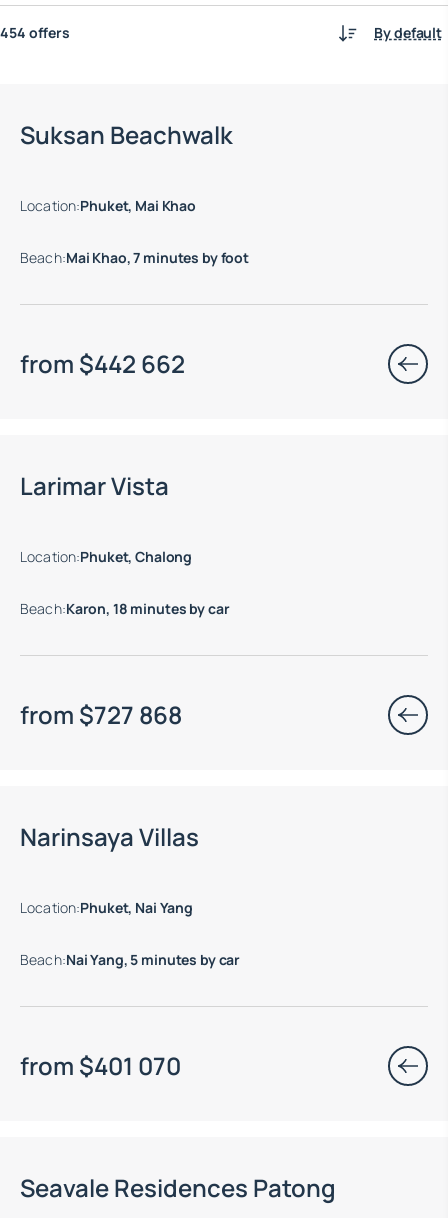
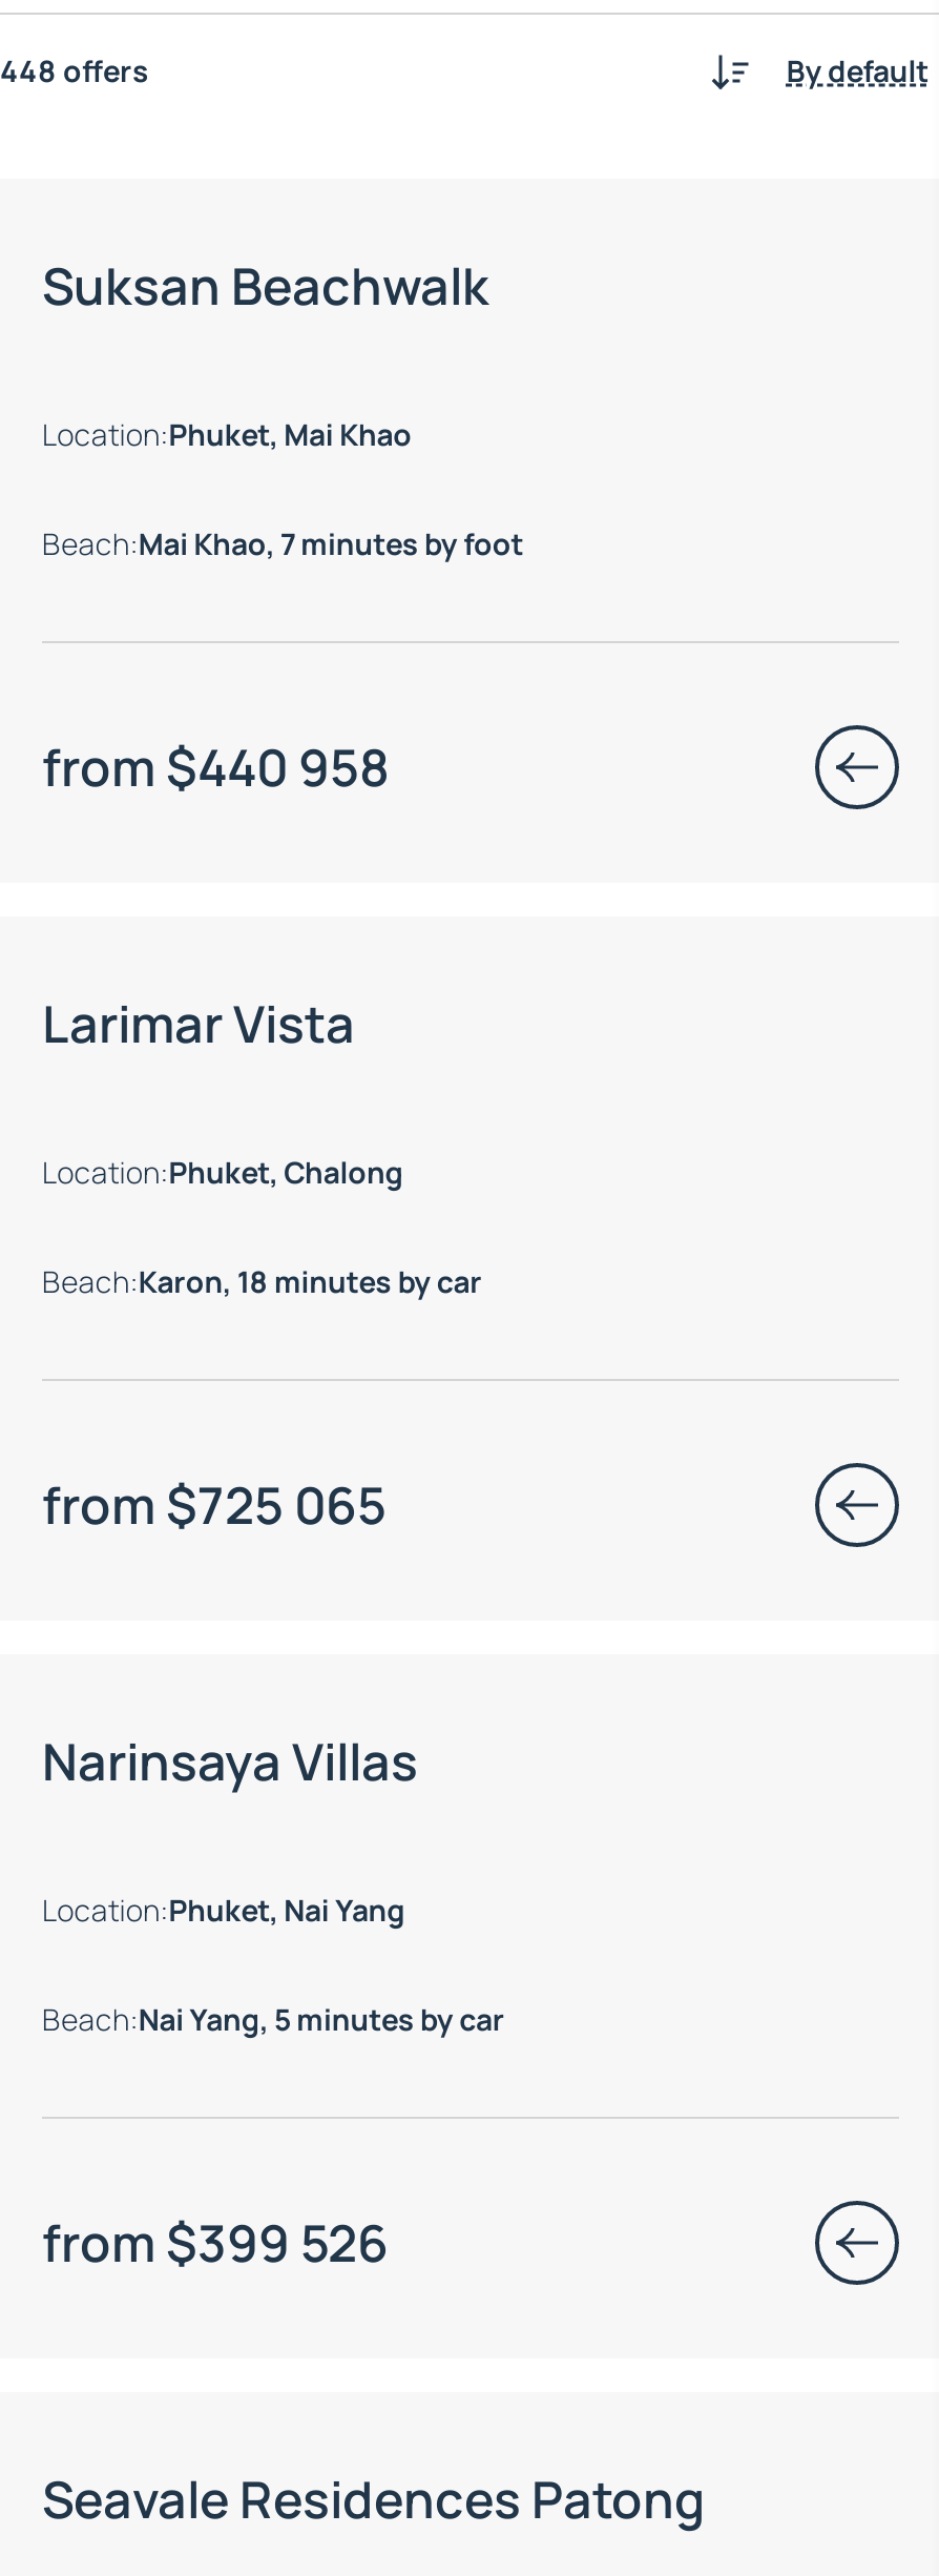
- 454 offers
+ 448 offers

- from $442 662
+ from $440 958

- from $727 868
+ from $725 065

- from $401 070
+ from $399 526
